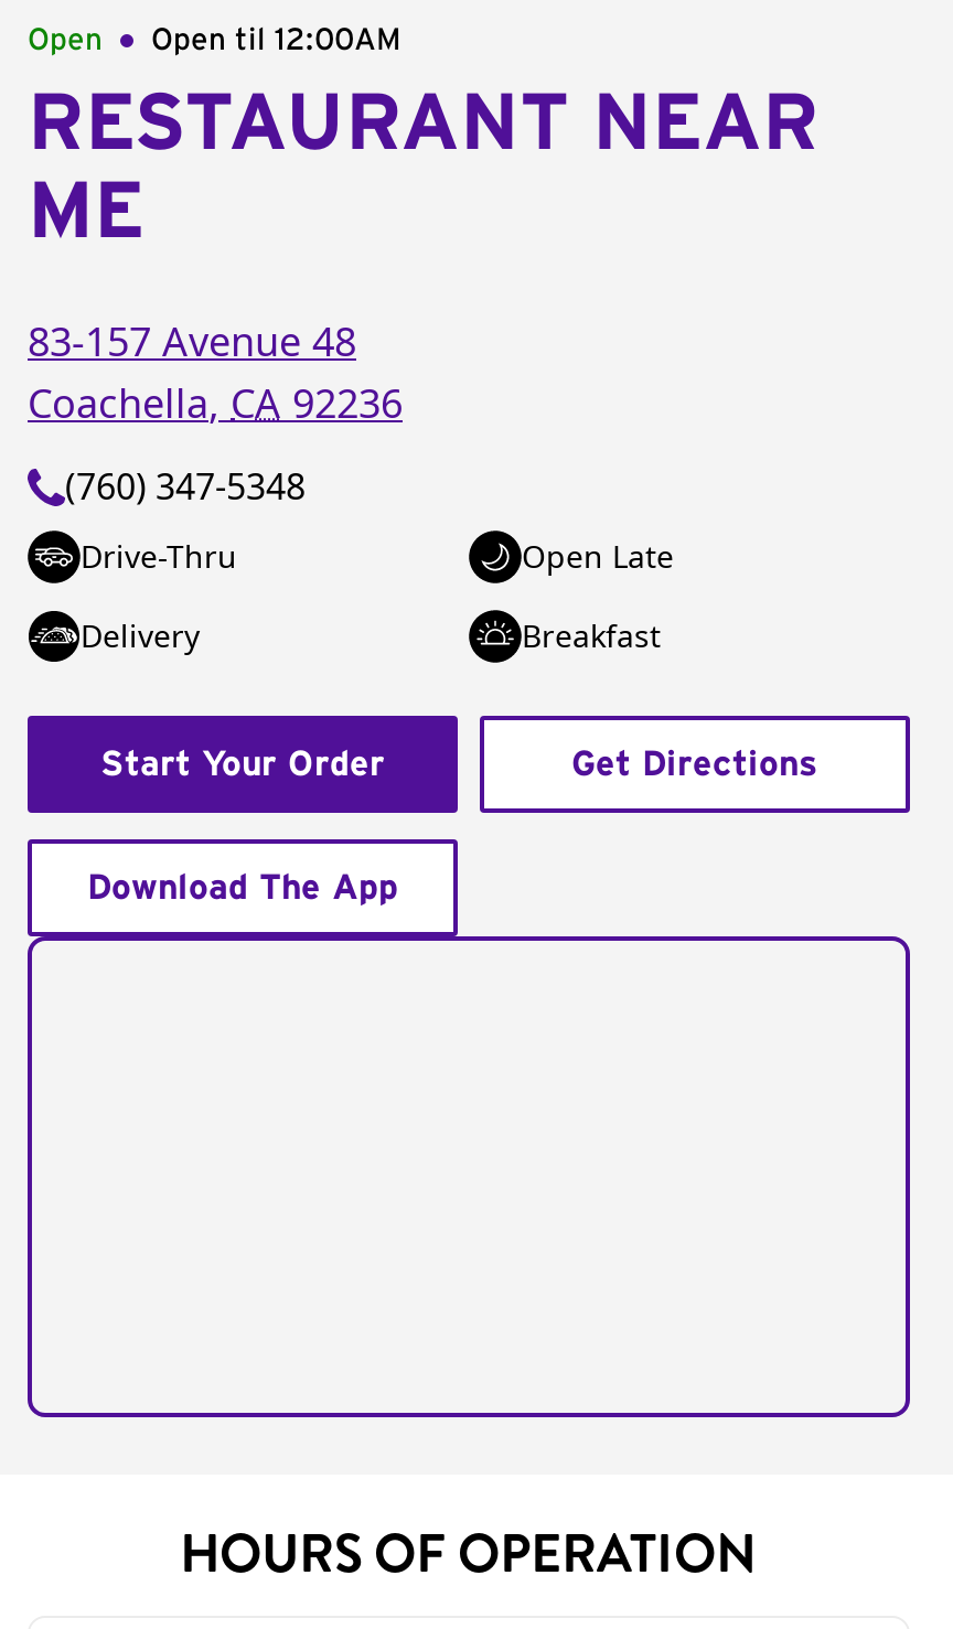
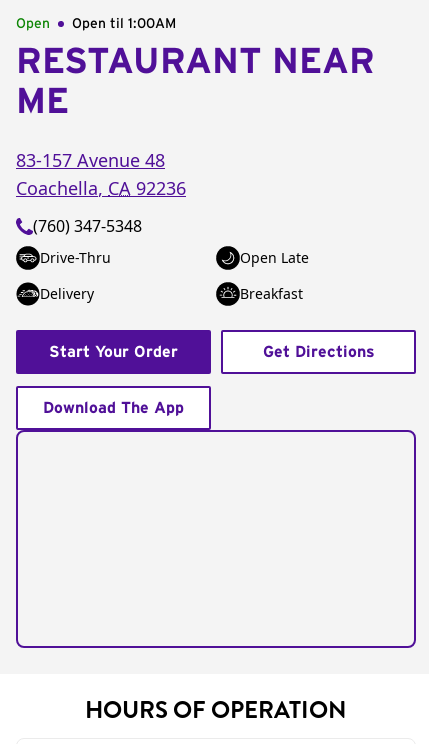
- Open Open til 12:00AM
+ Open Open til 1:00AM
